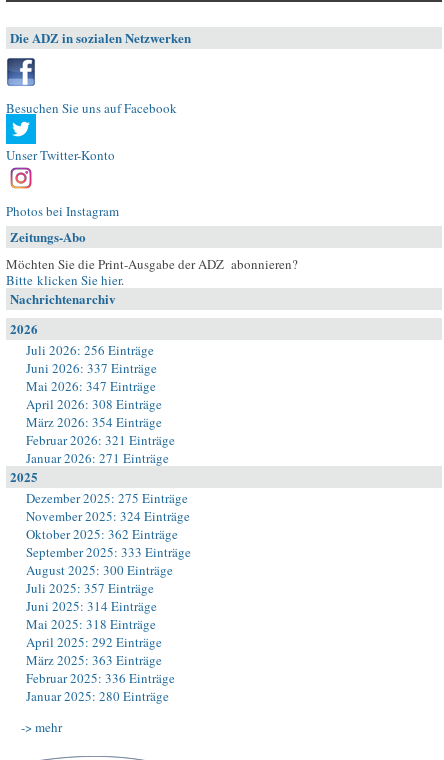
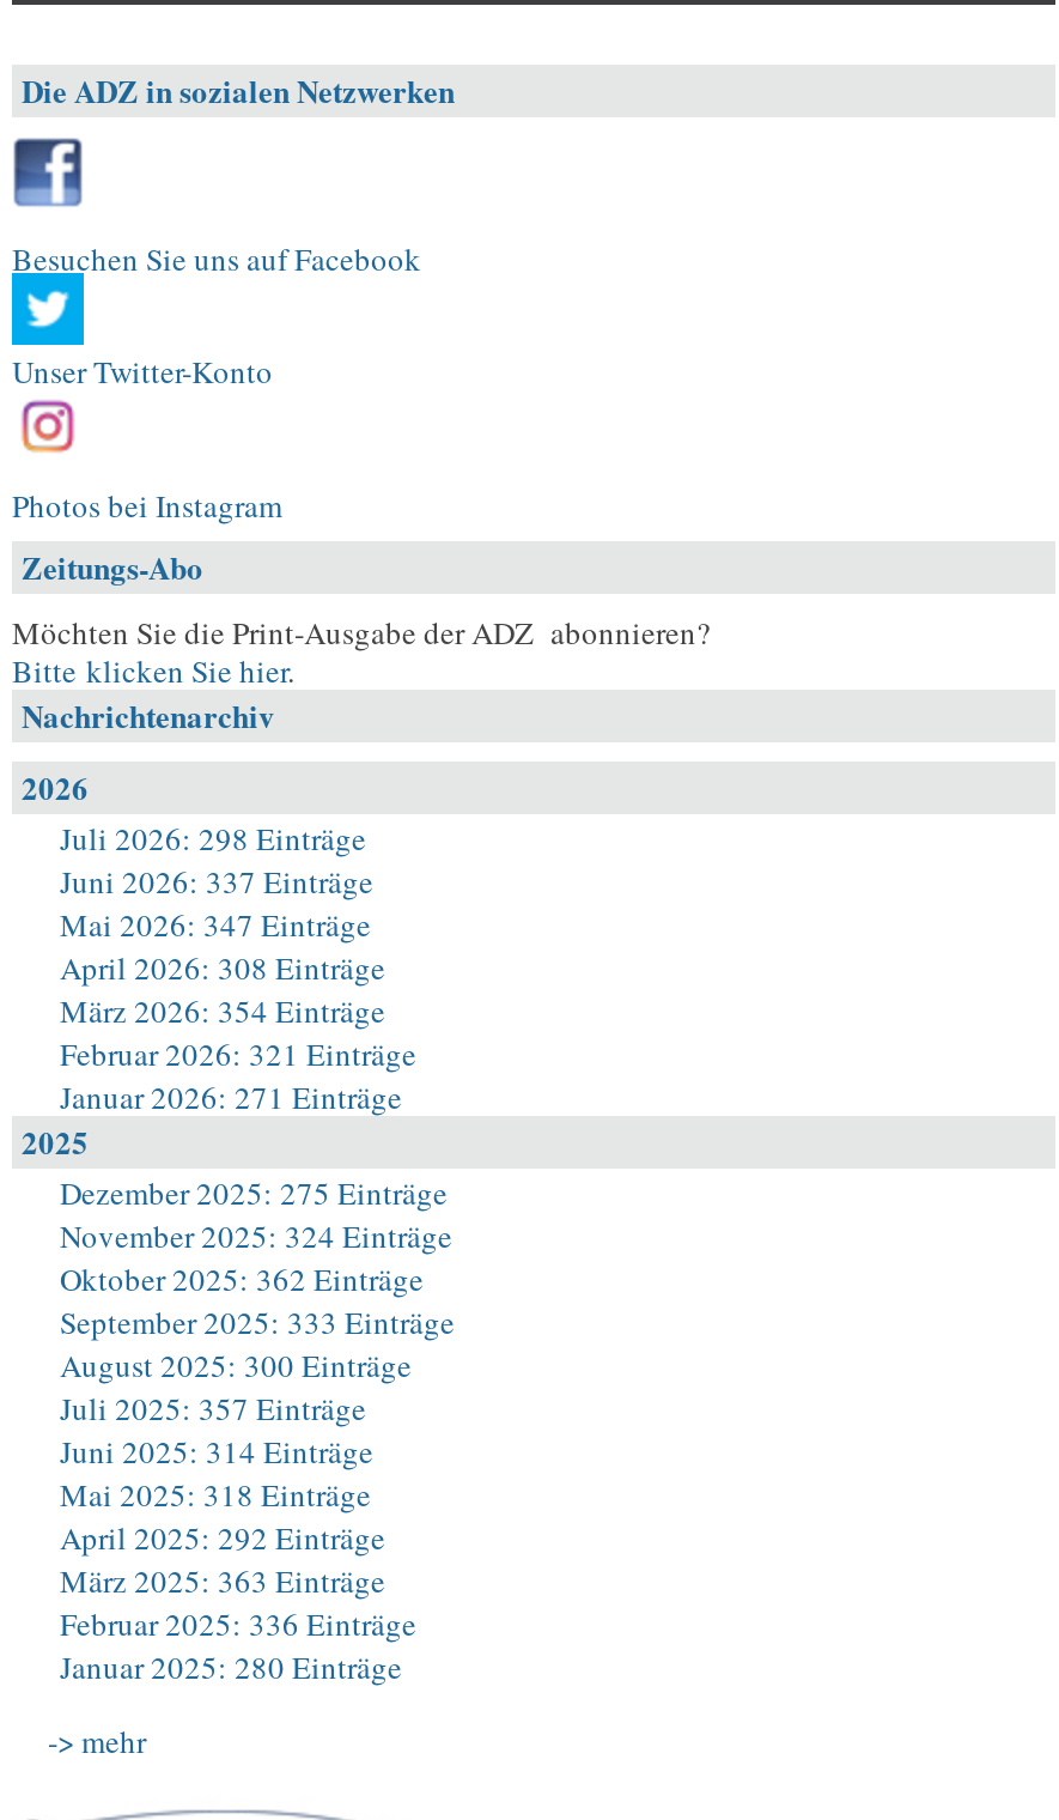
- Juli 2026: 256 Einträge
+ Juli 2026: 298 Einträge
